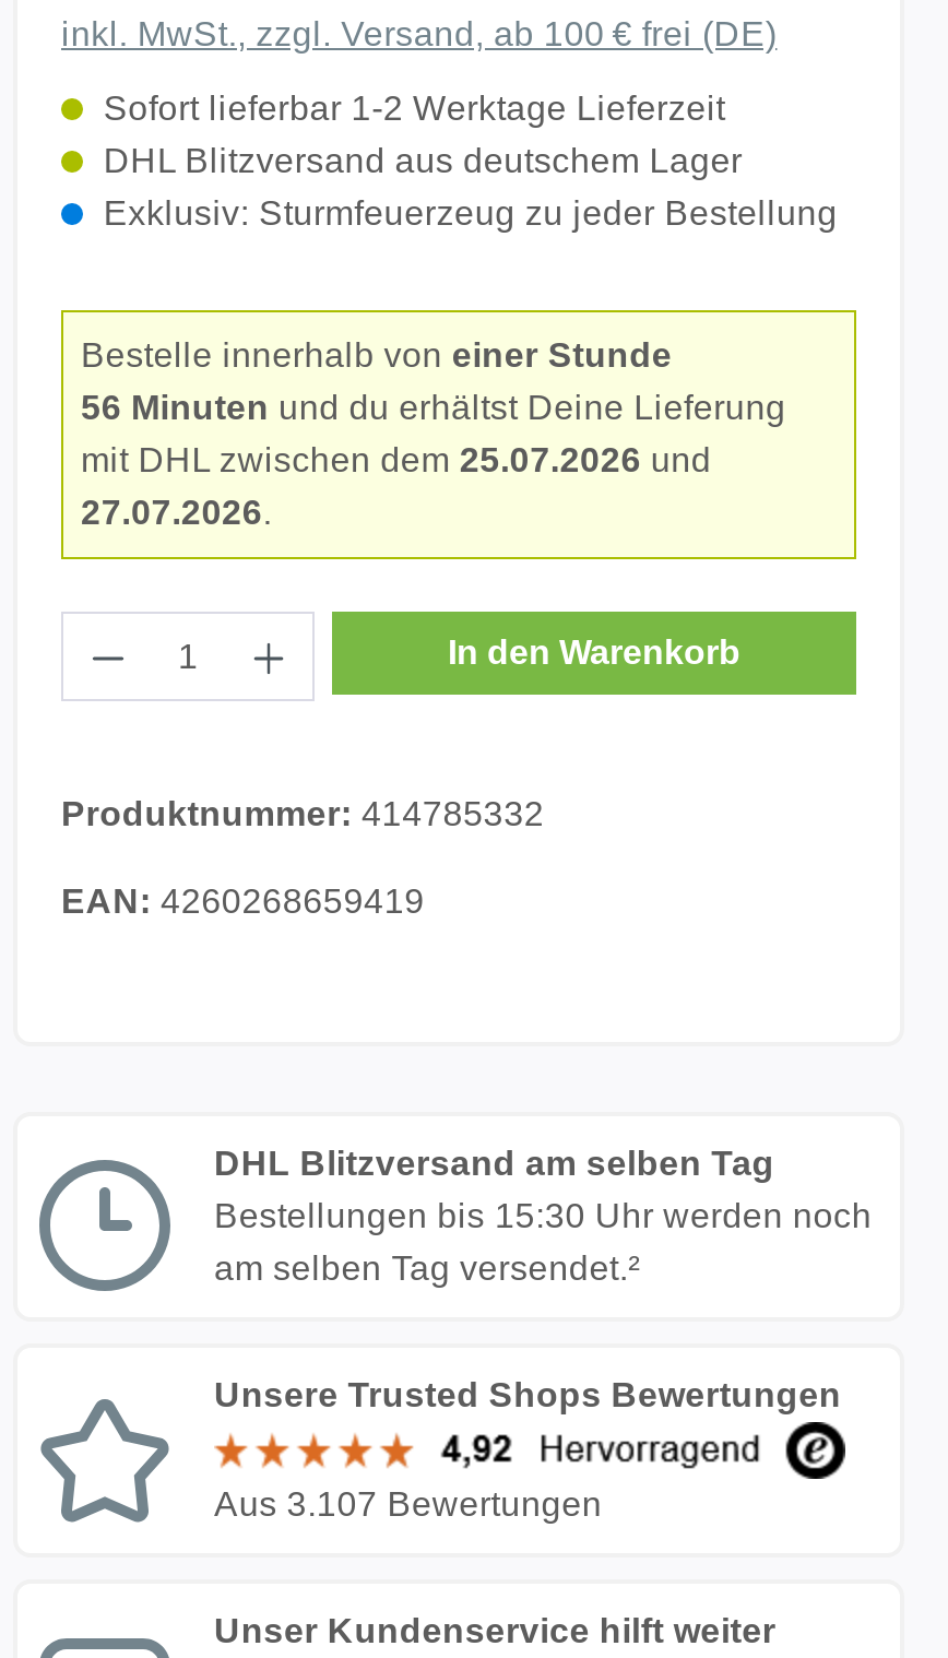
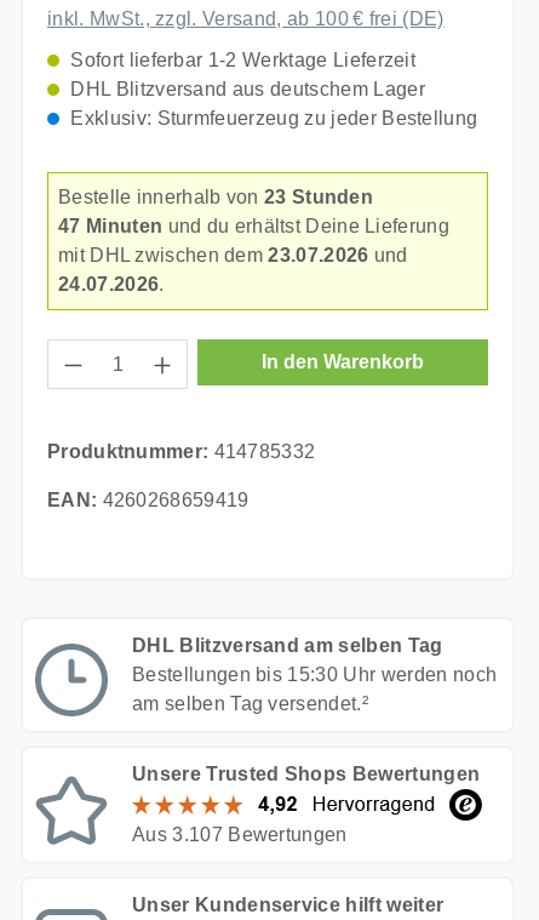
- Bestelle innerhalb von einer Stunde
+ Bestelle innerhalb von 23 Stunden

- 56 Minuten und du erhältst Deine Lieferung
+ 47 Minuten und du erhältst Deine Lieferung

- mit DHL zwischen dem 25.07.2026 und
+ mit DHL zwischen dem 23.07.2026 und

- 27.07.2026.
+ 24.07.2026.
